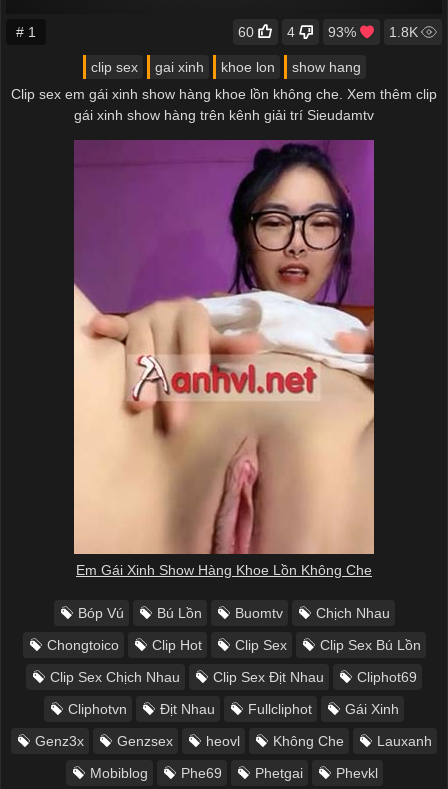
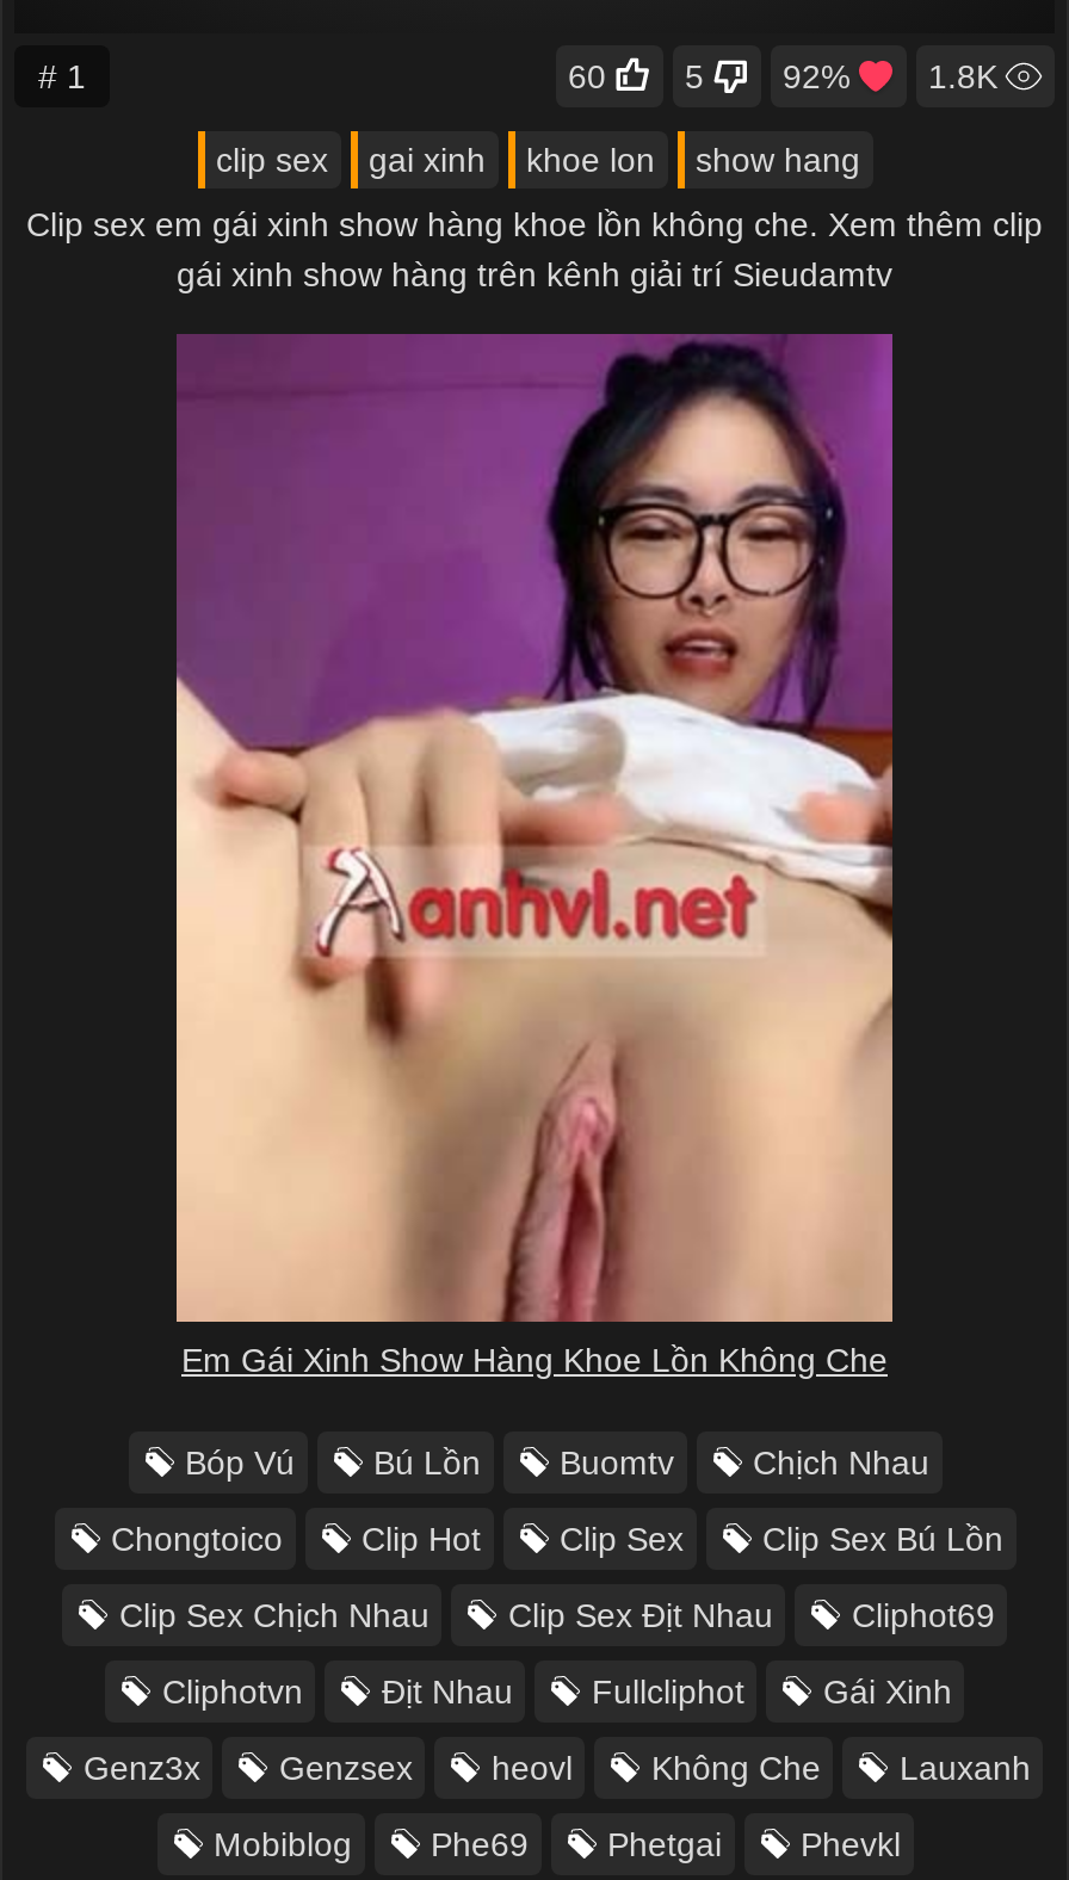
- 4
+ 5

- 93%
+ 92%
